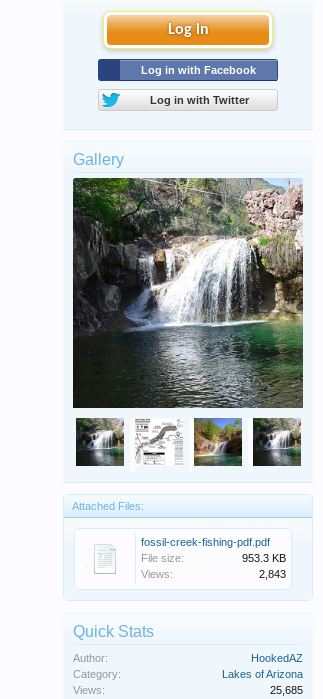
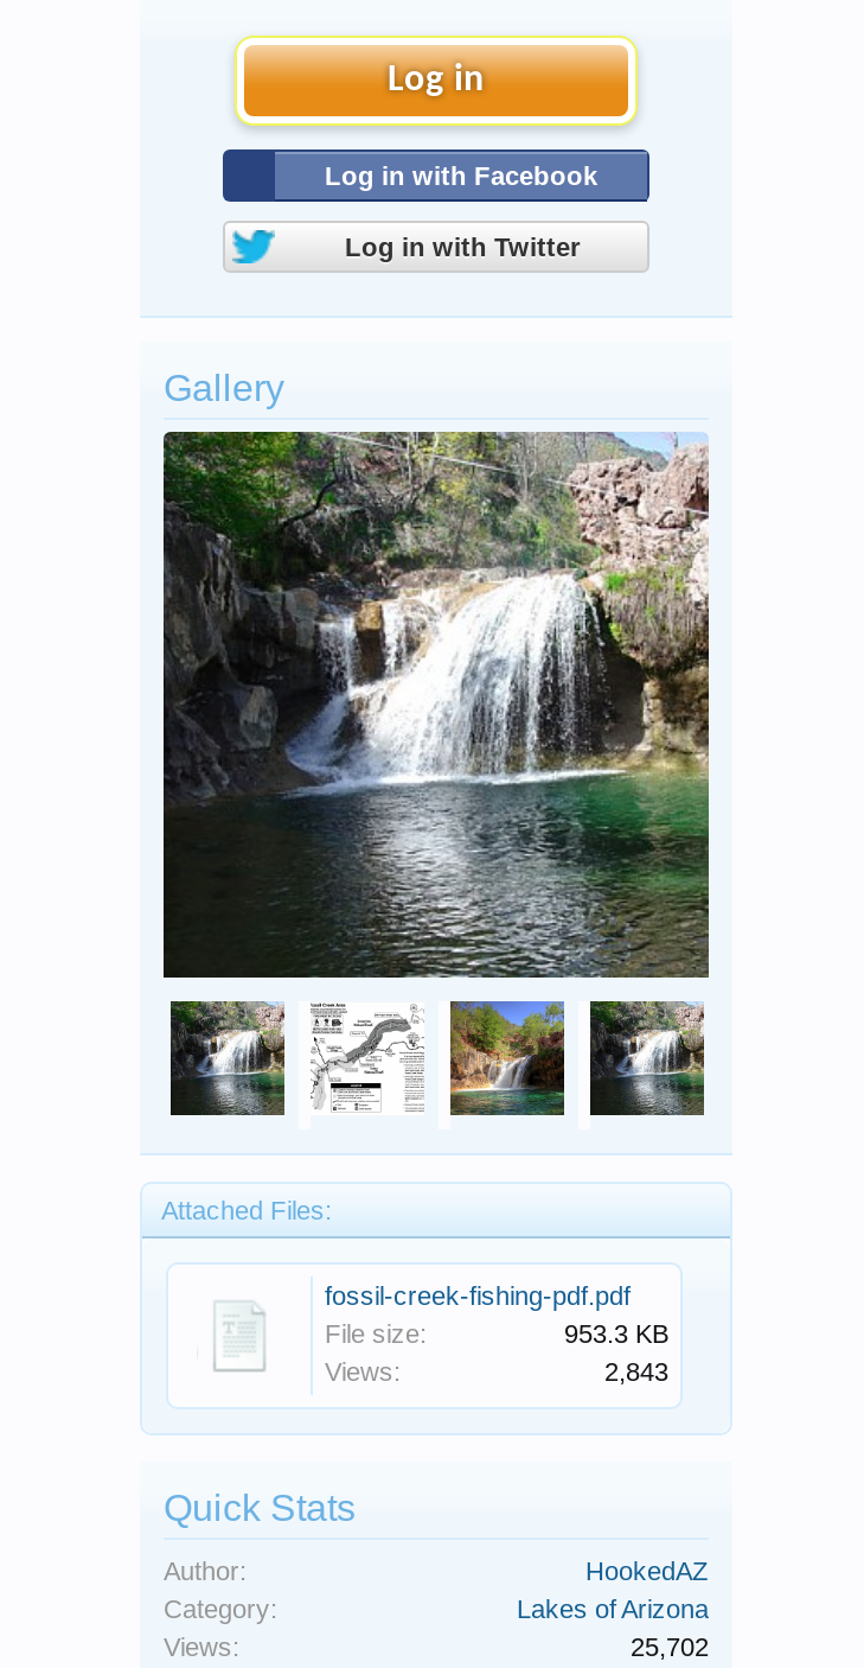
- 25,685
+ 25,702
